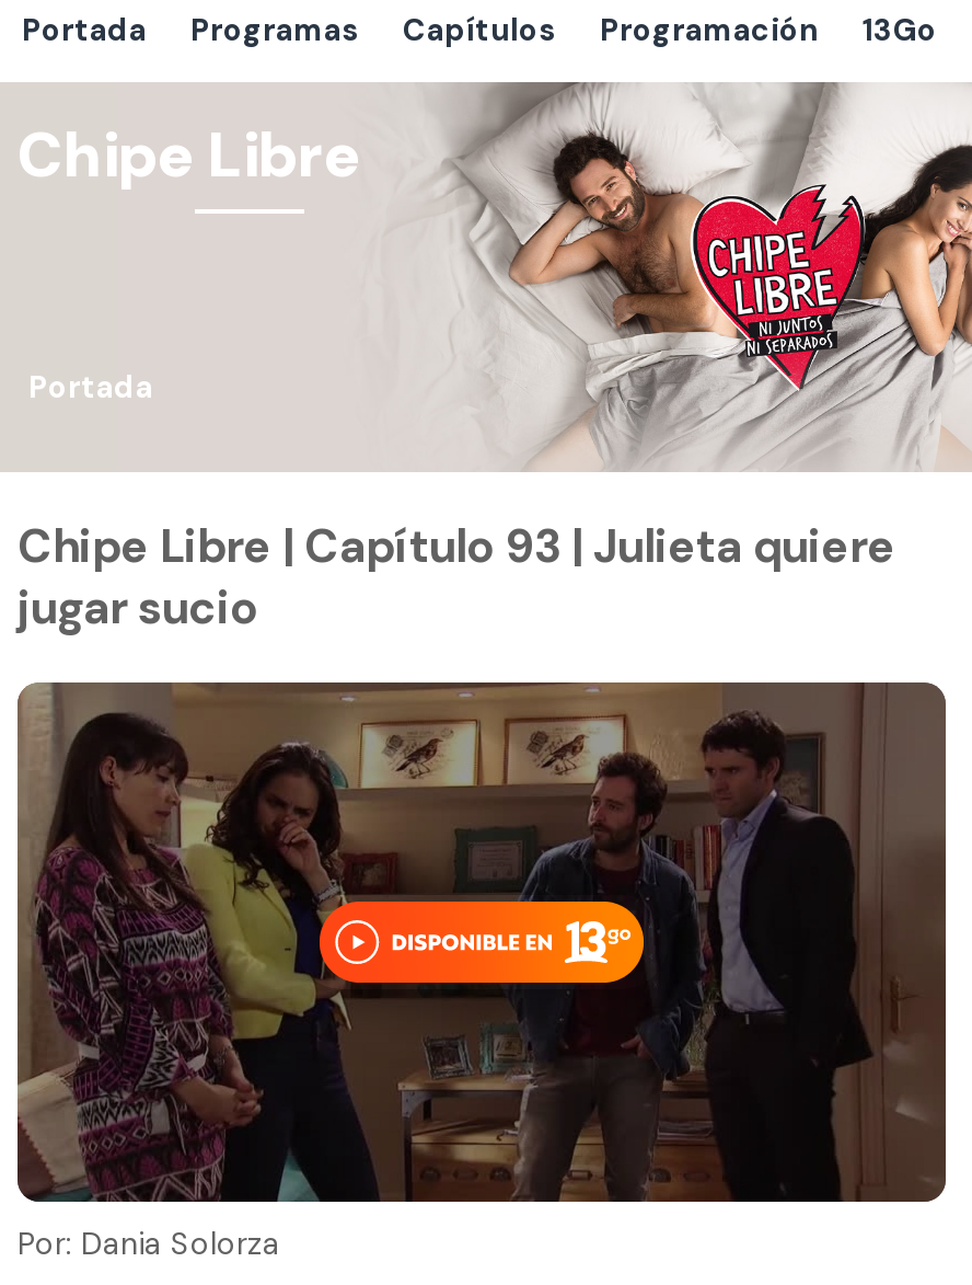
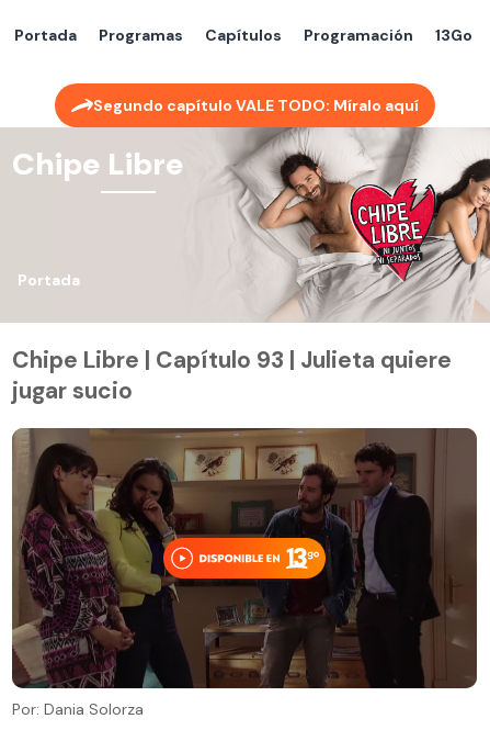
+ Segundo capítulo VALE TODO: Míralo aquí
